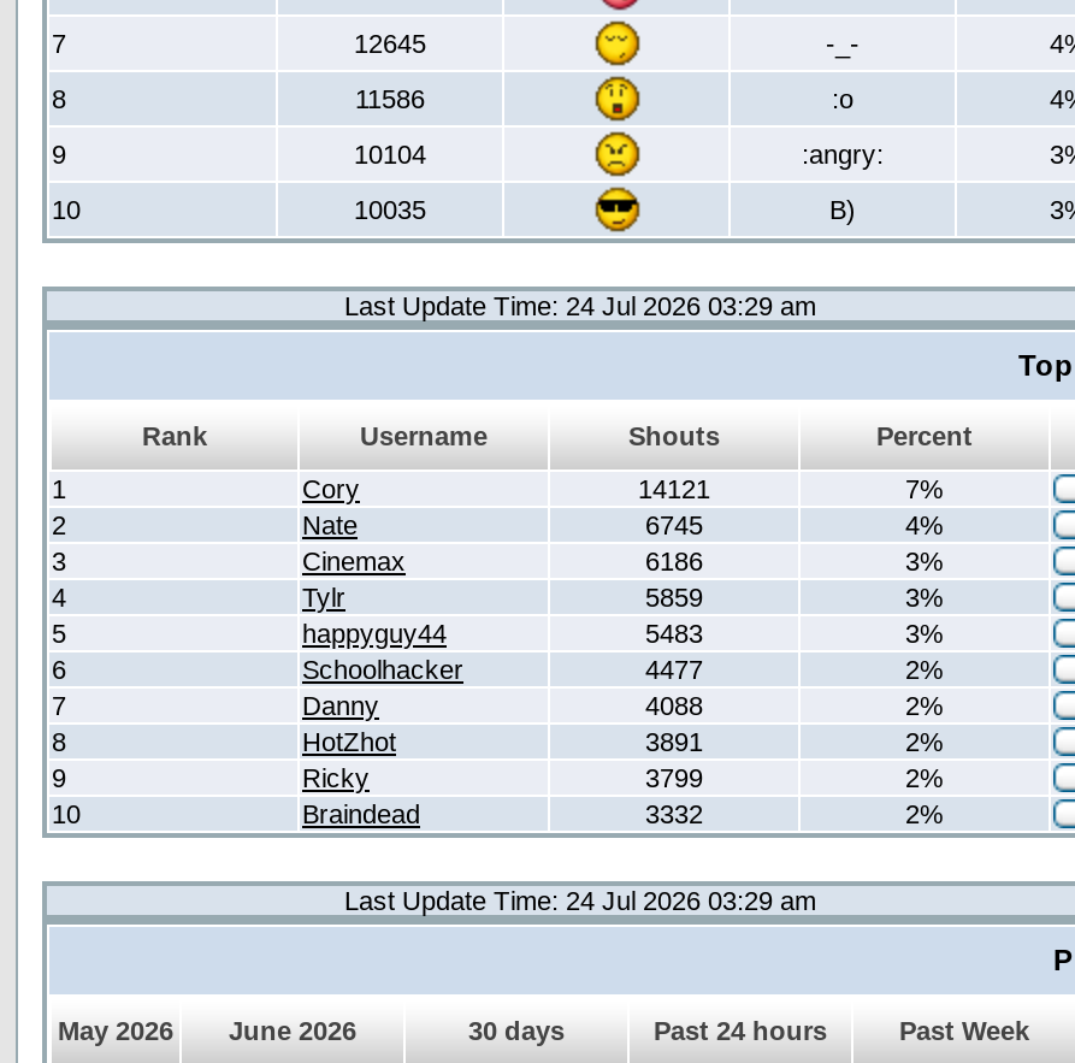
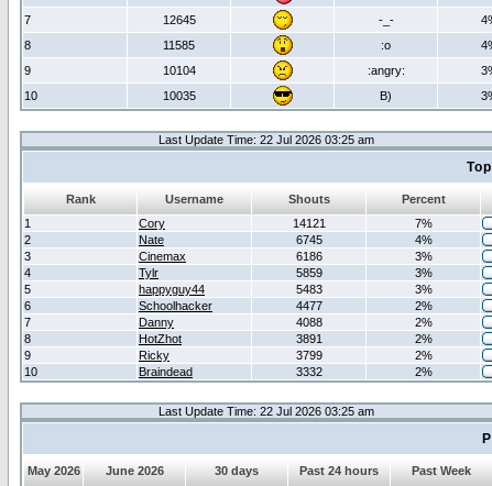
- 11586
+ 11585

- Last Update Time: 24 Jul 2026 03:29 am
+ Last Update Time: 22 Jul 2026 03:25 am

- Last Update Time: 24 Jul 2026 03:29 am
+ Last Update Time: 22 Jul 2026 03:25 am
